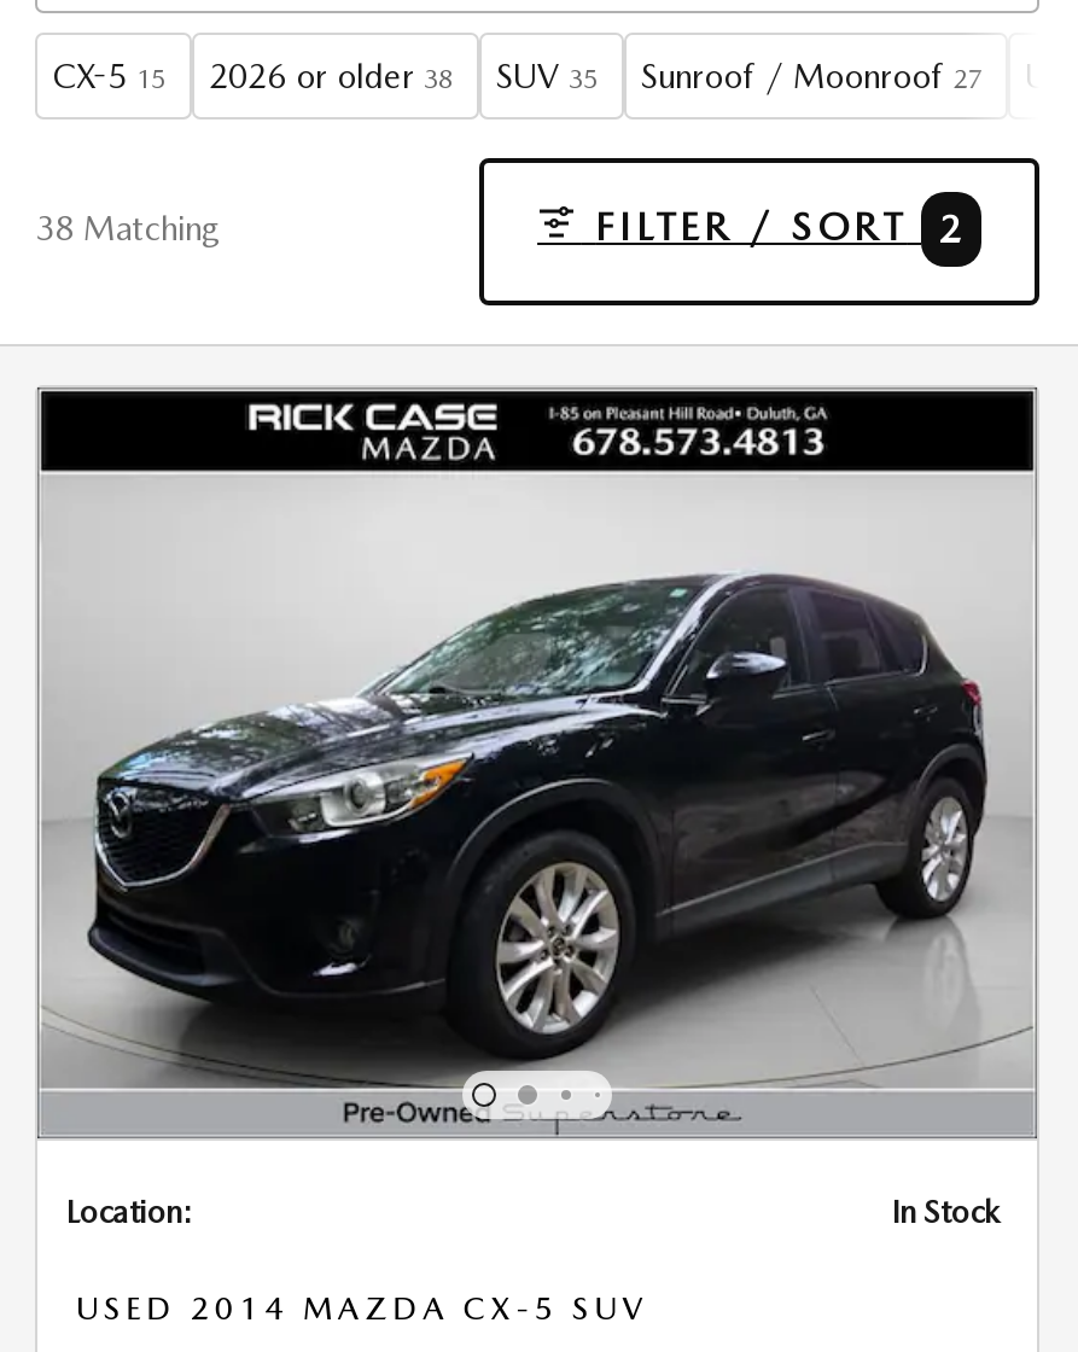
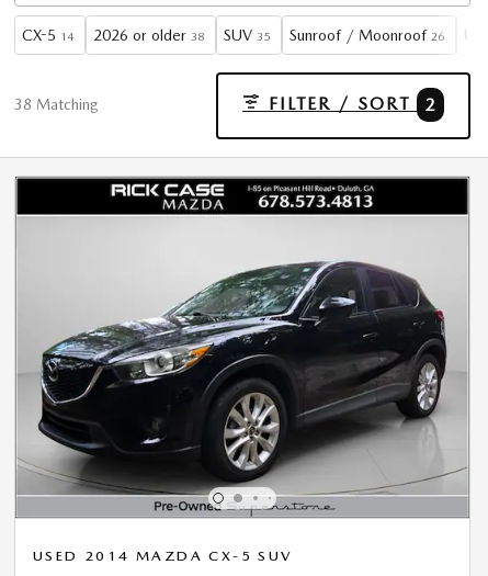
- CX-5 15
+ CX-5 14

- Sunroof / Moonroof 27
+ Sunroof / Moonroof 26

- Location:
- In Stock
